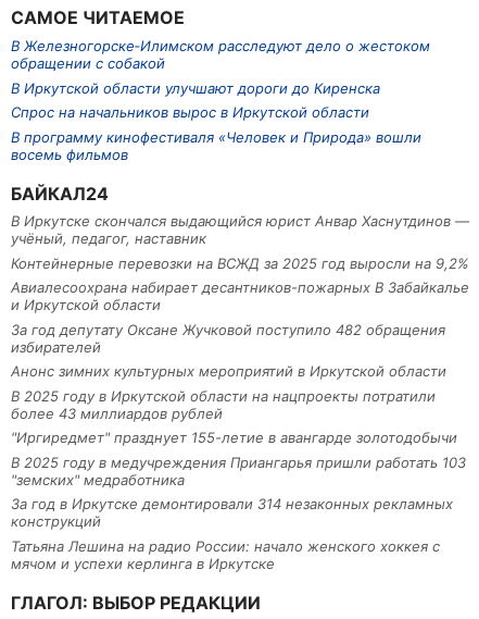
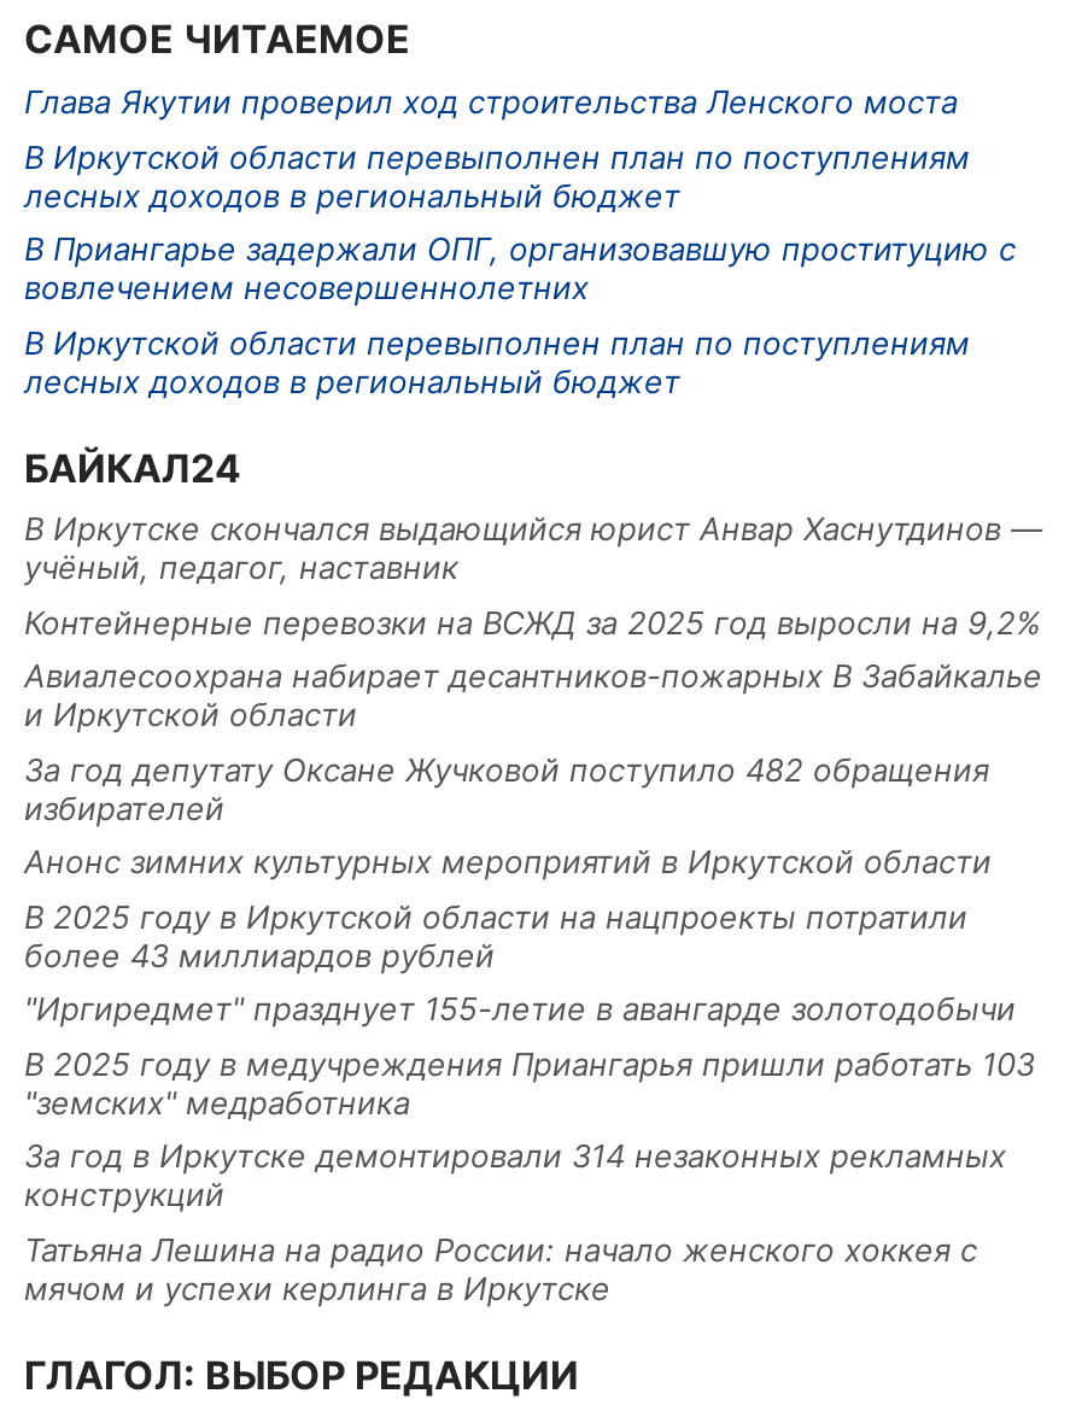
- В Железногорске‑Илимском расследуют дело о жестоком
- обращении с собакой
- В Иркутской области улучшают дороги до Киренска
- Спрос на начальников вырос в Иркутской области
- В программу кинофестиваля «Человек и Природа» вошли
- восемь фильмов
+ Глава Якутии проверил ход строительства Ленского моста
+ В Иркутской области перевыполнен план по поступлениям
+ лесных доходов в региональный бюджет
+ В Приангарье задержали ОПГ, организовавшую проституцию с
+ вовлечением несовершеннолетних
+ В Иркутской области перевыполнен план по поступлениям
+ лесных доходов в региональный бюджет
